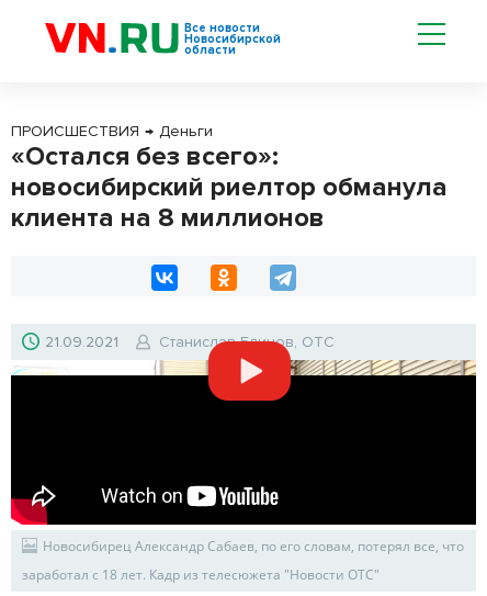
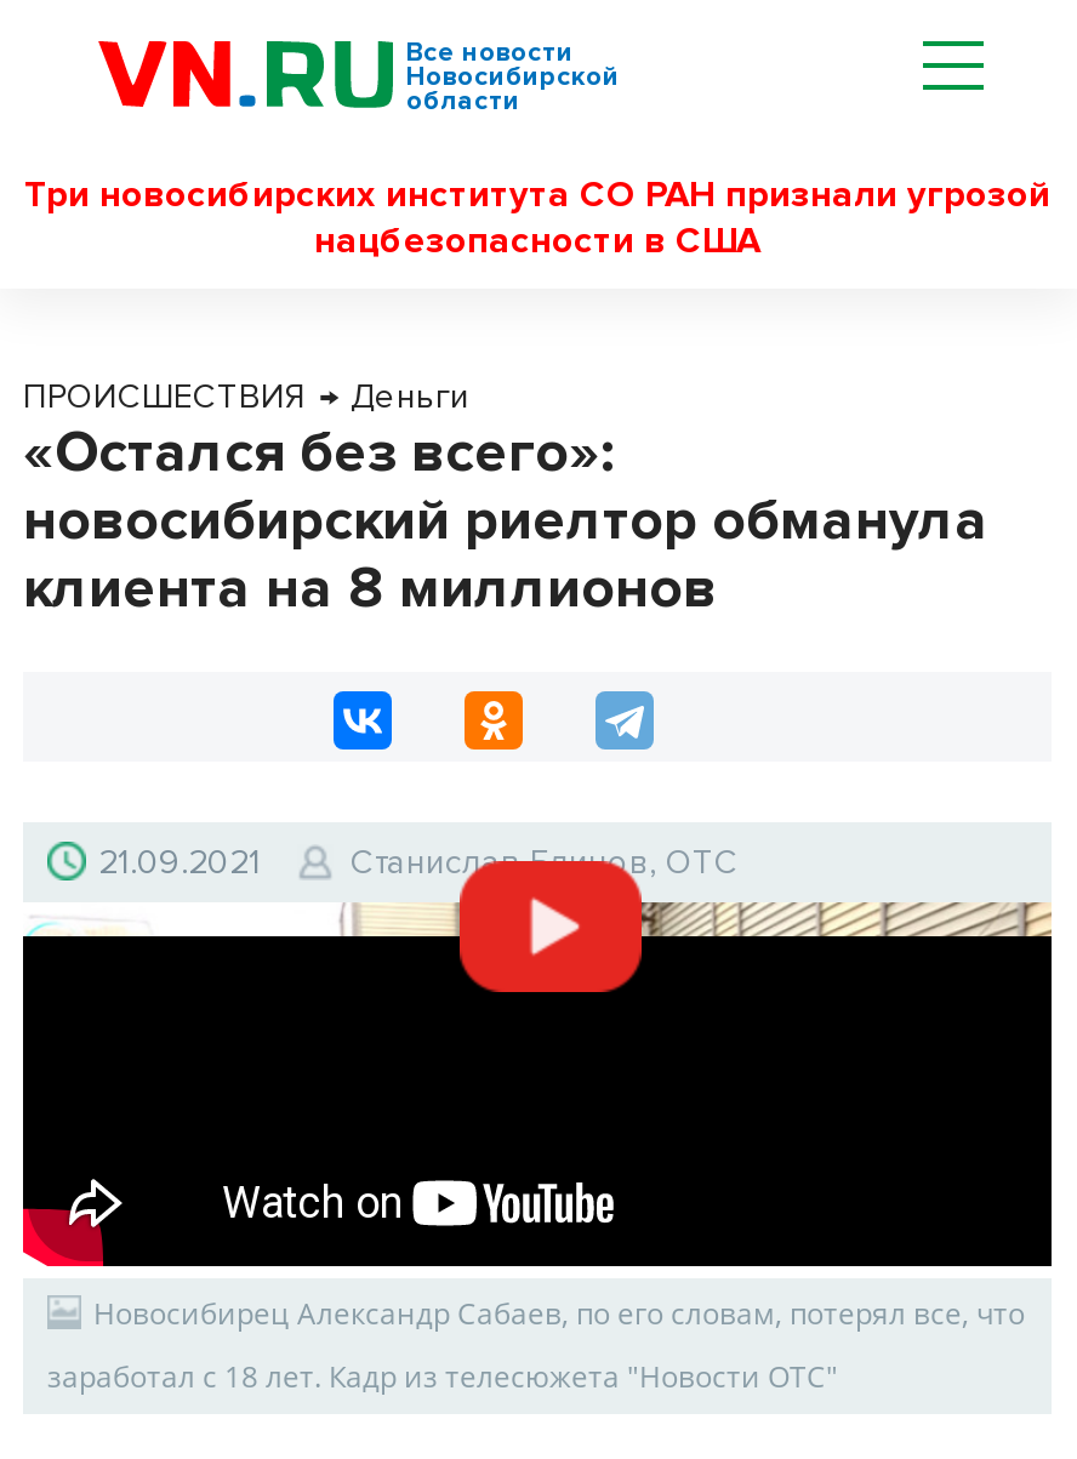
+ Три новосибирских института СО РАН признали угрозой
+ нацбезопасности в США
